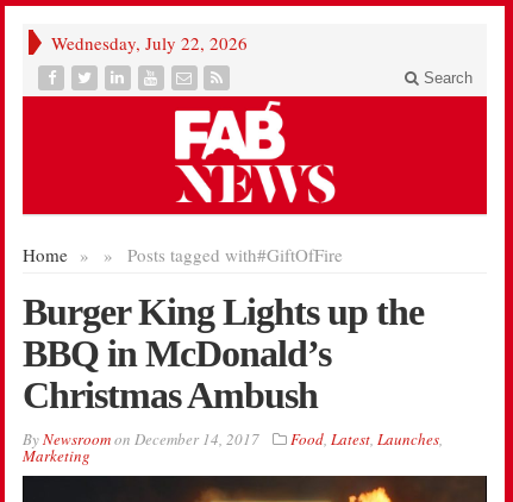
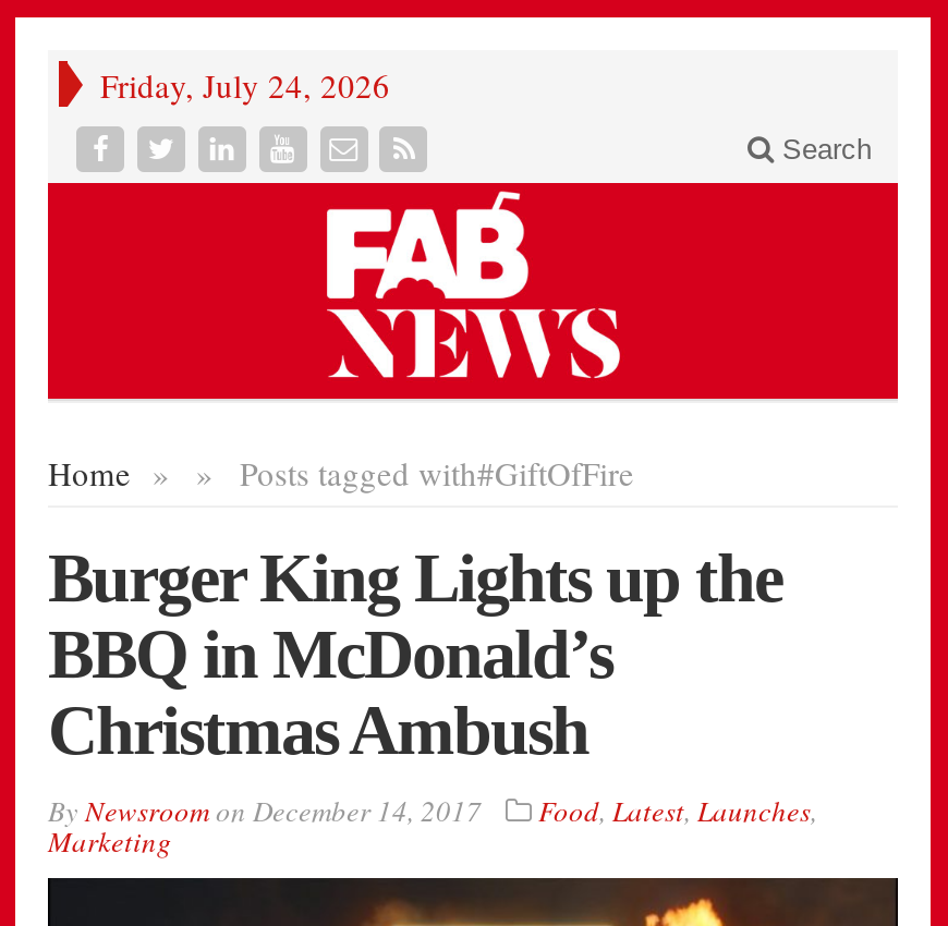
- Wednesday, July 22, 2026
+ Friday, July 24, 2026
